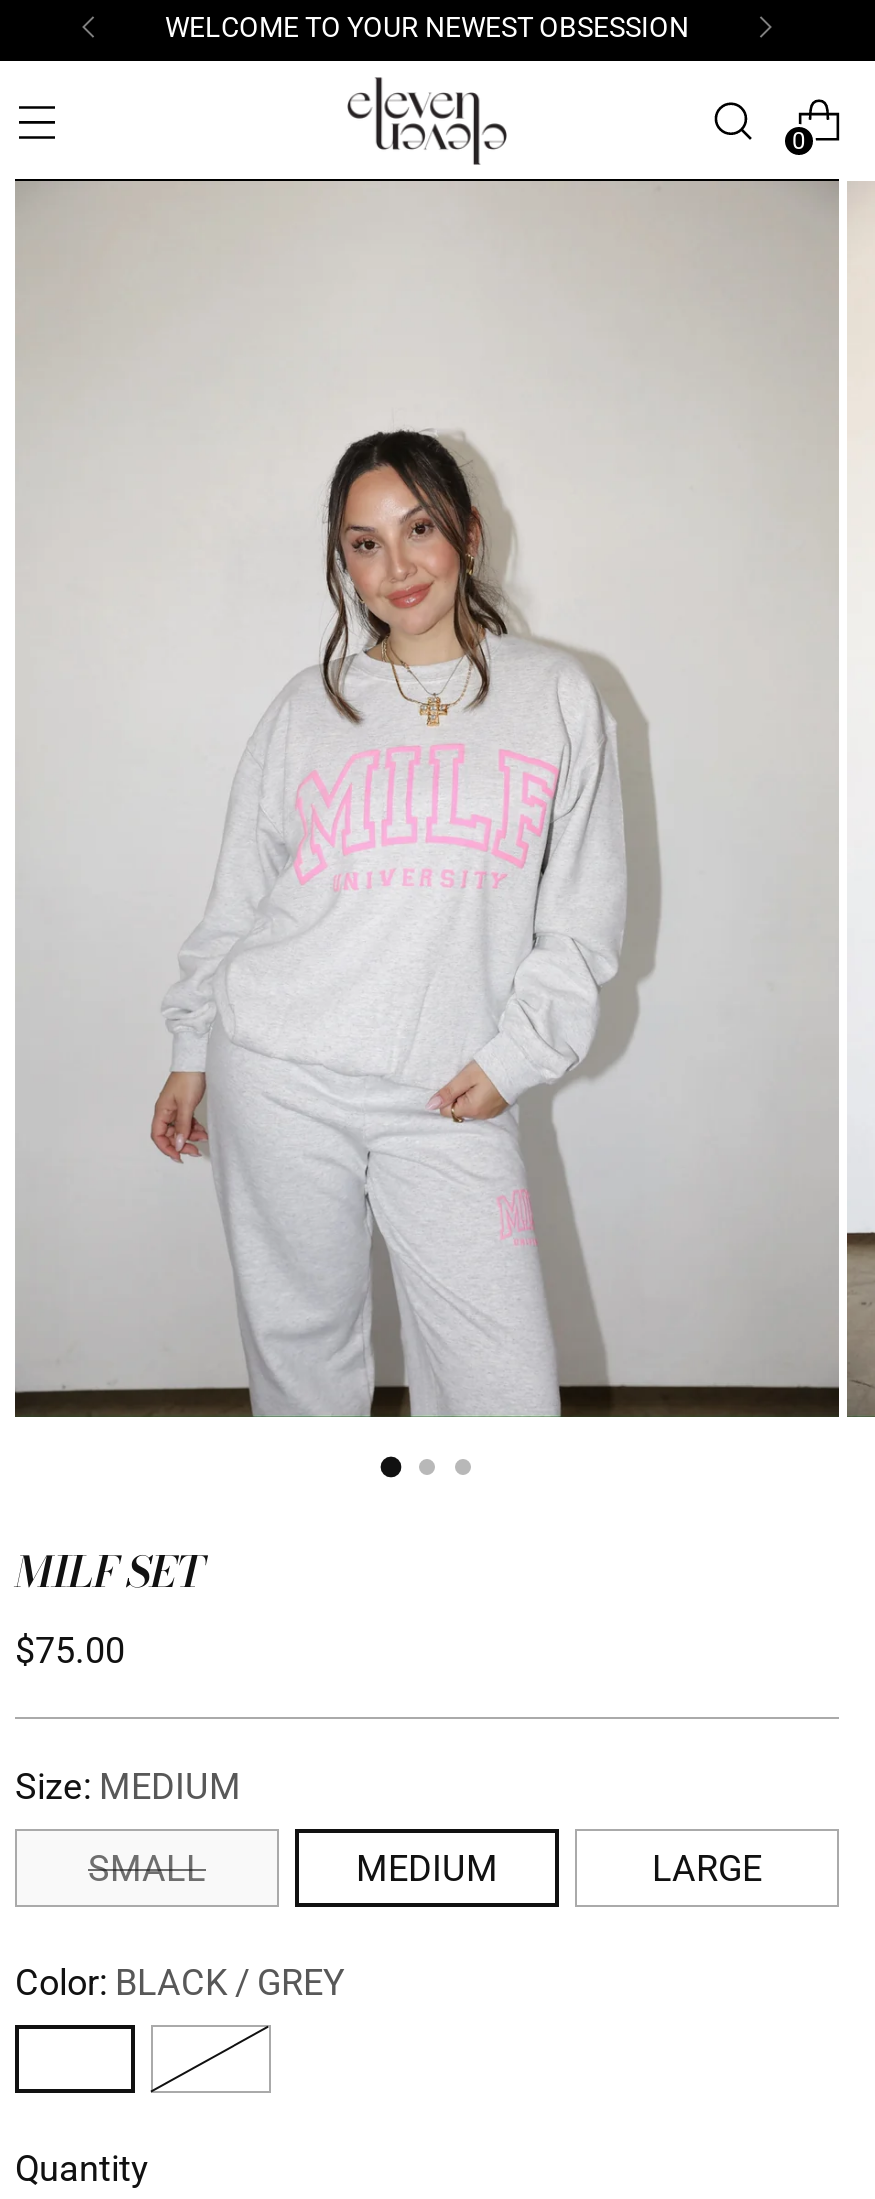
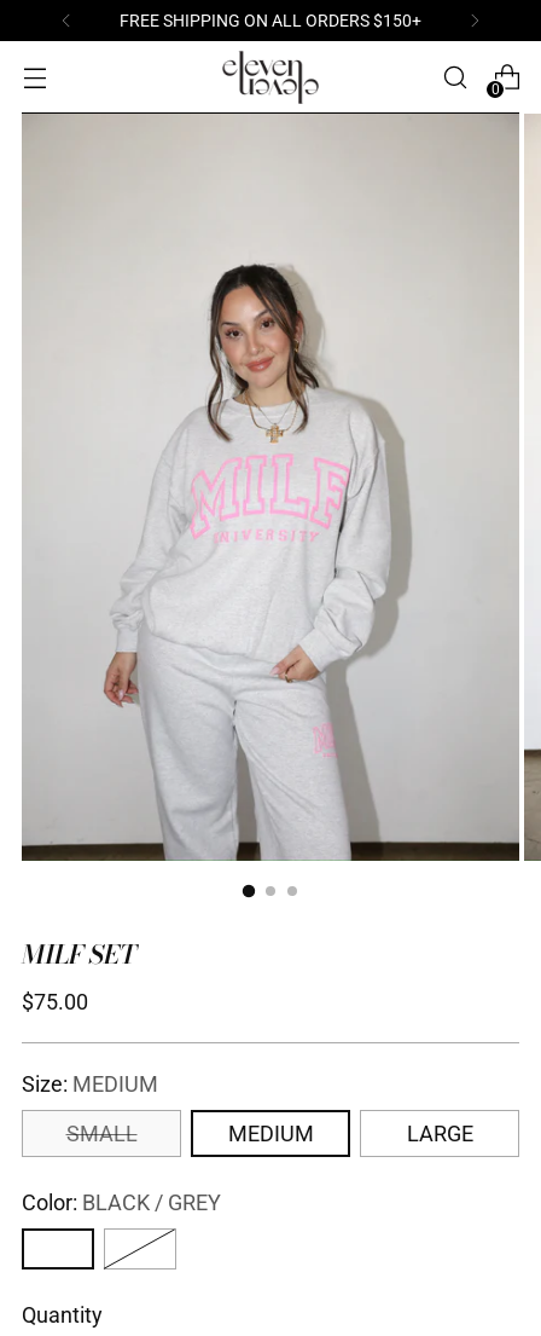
- WELCOME TO YOUR NEWEST OBSESSION
+ FREE SHIPPING ON ALL ORDERS $150+
